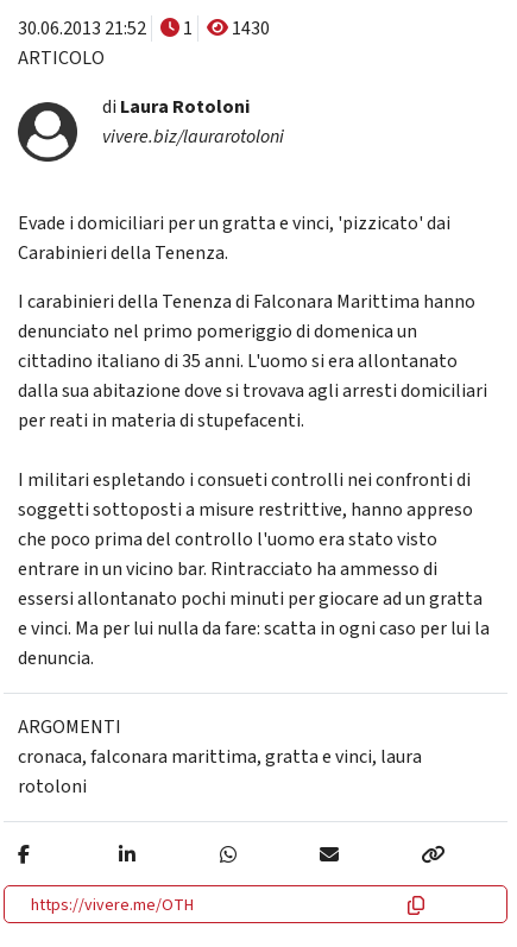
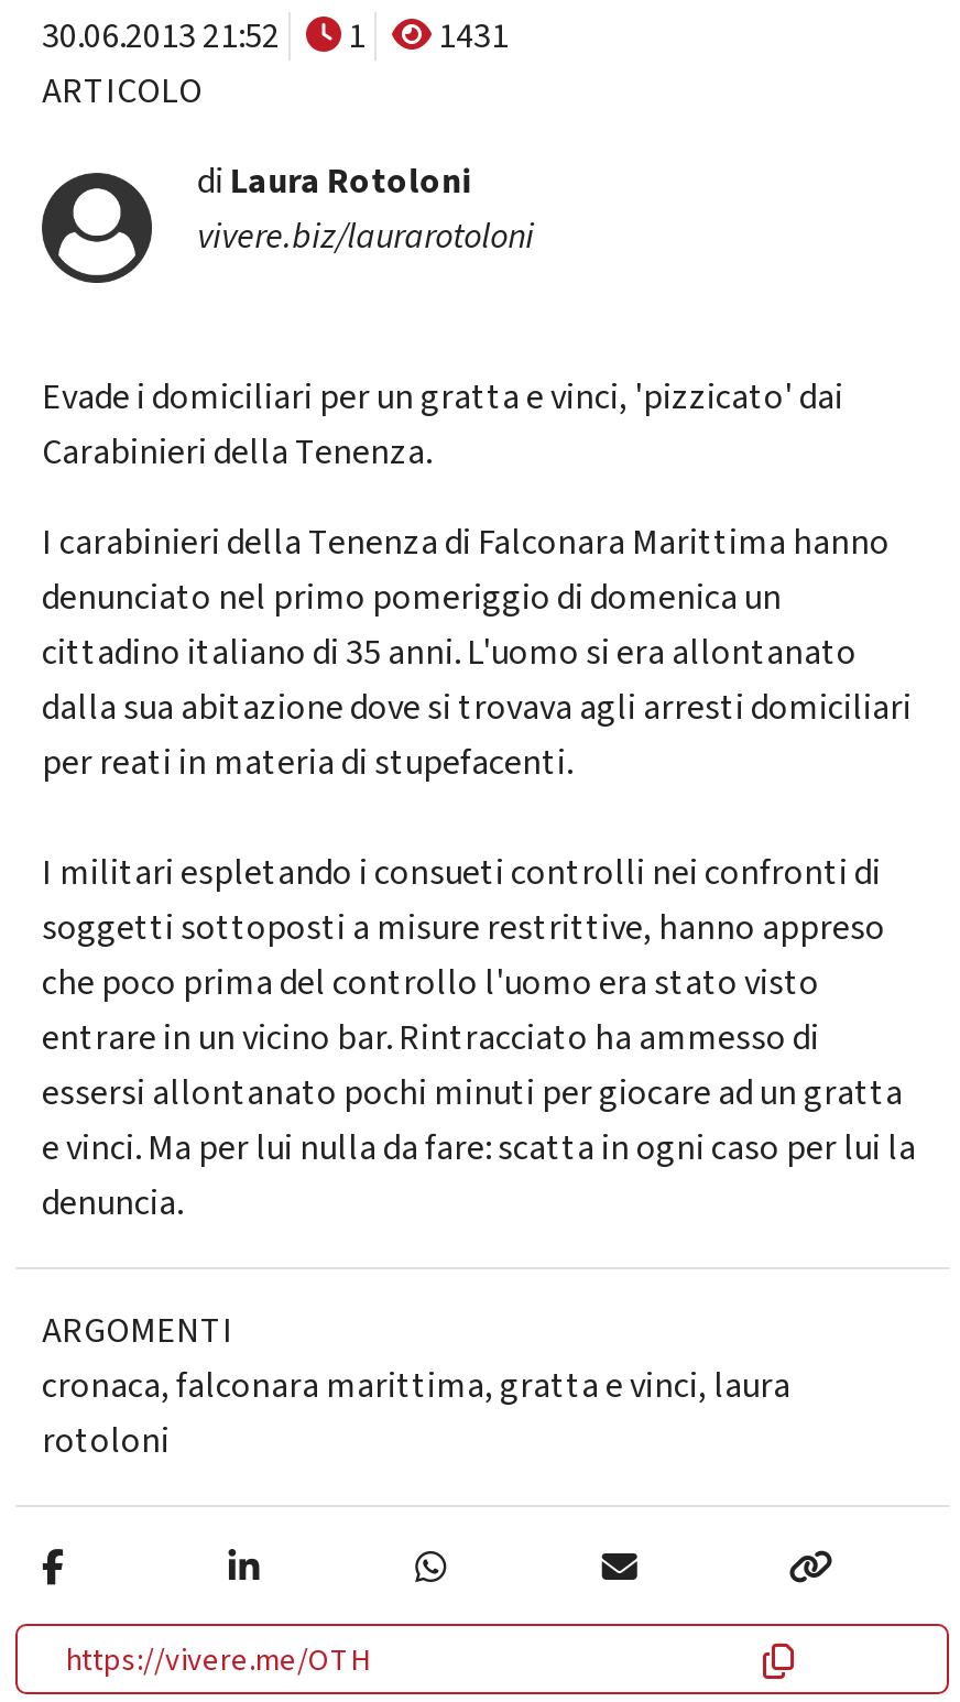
- 30.06.2013 21:52 1 1430
+ 30.06.2013 21:52 1 1431
